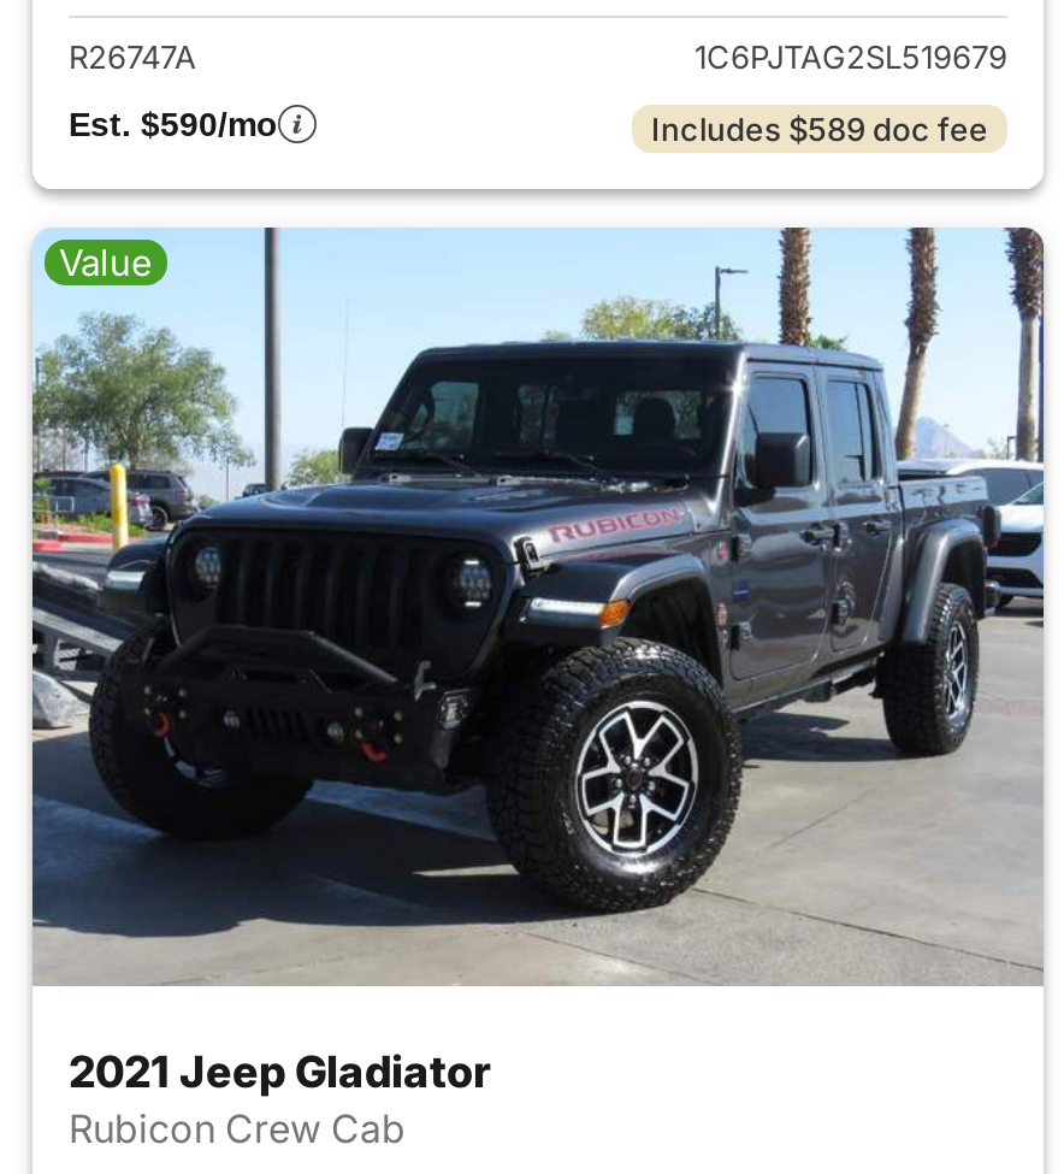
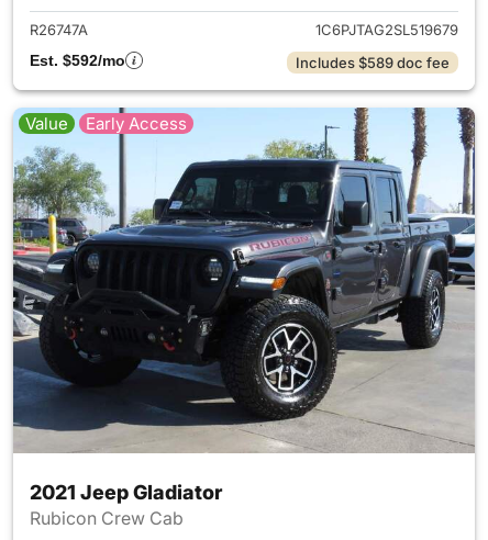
- Est. $590/mo
+ Est. $592/mo

+ Early Access
